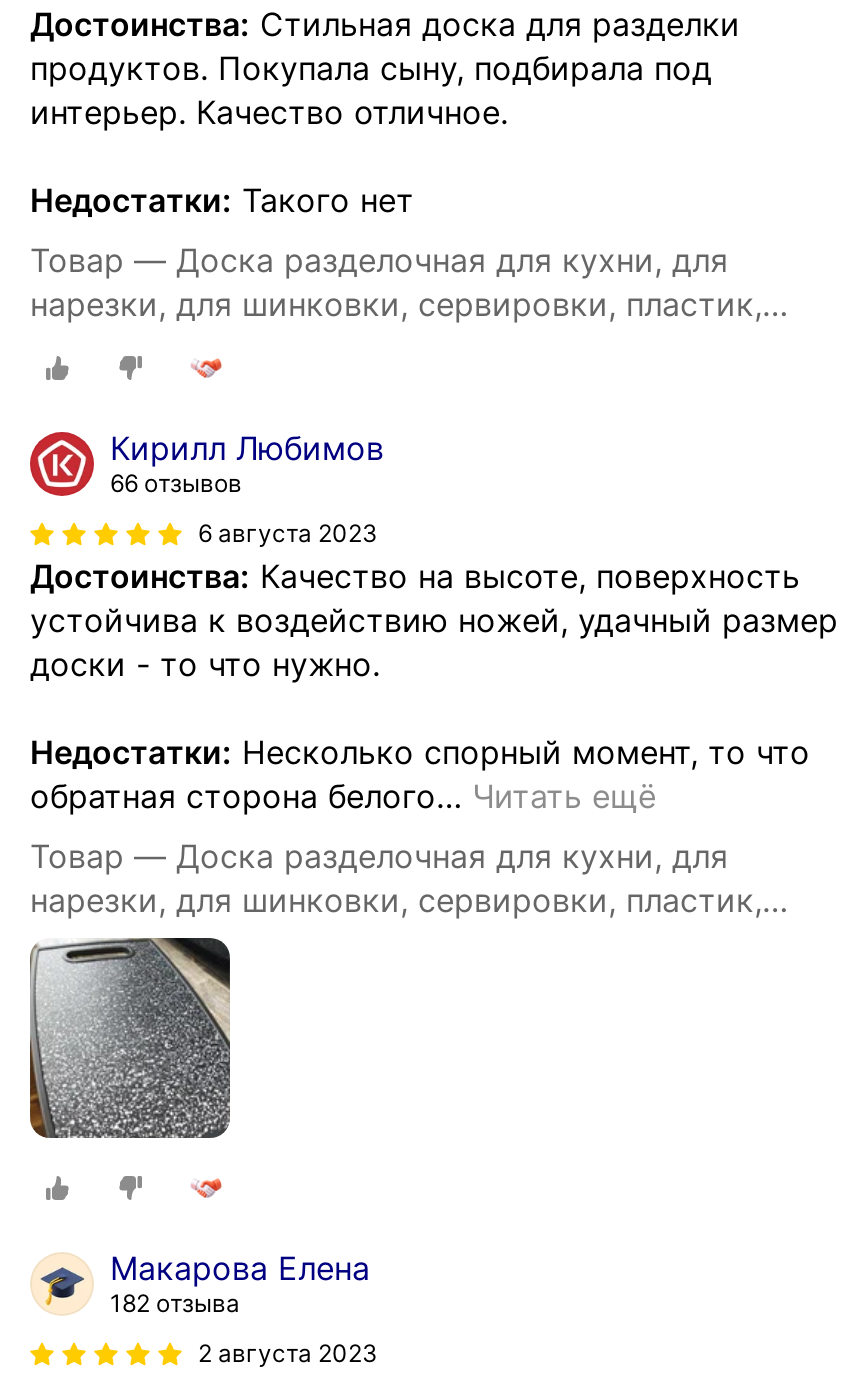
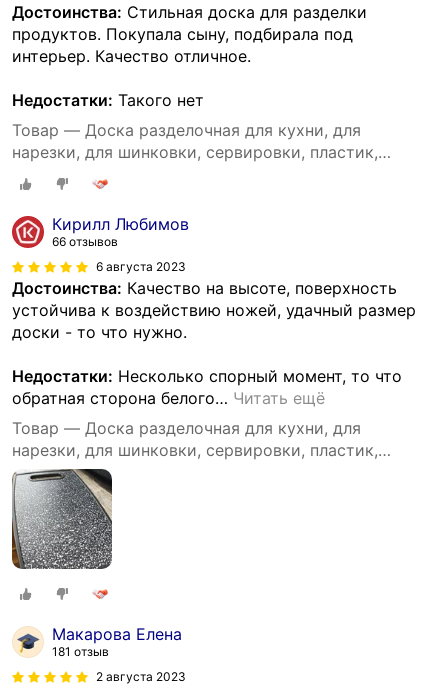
- 182 отзыва
+ 181 отзыв
